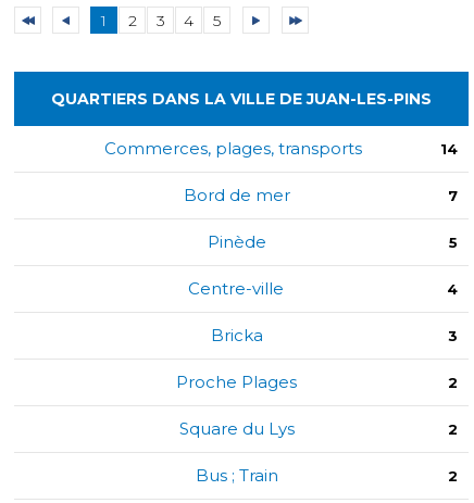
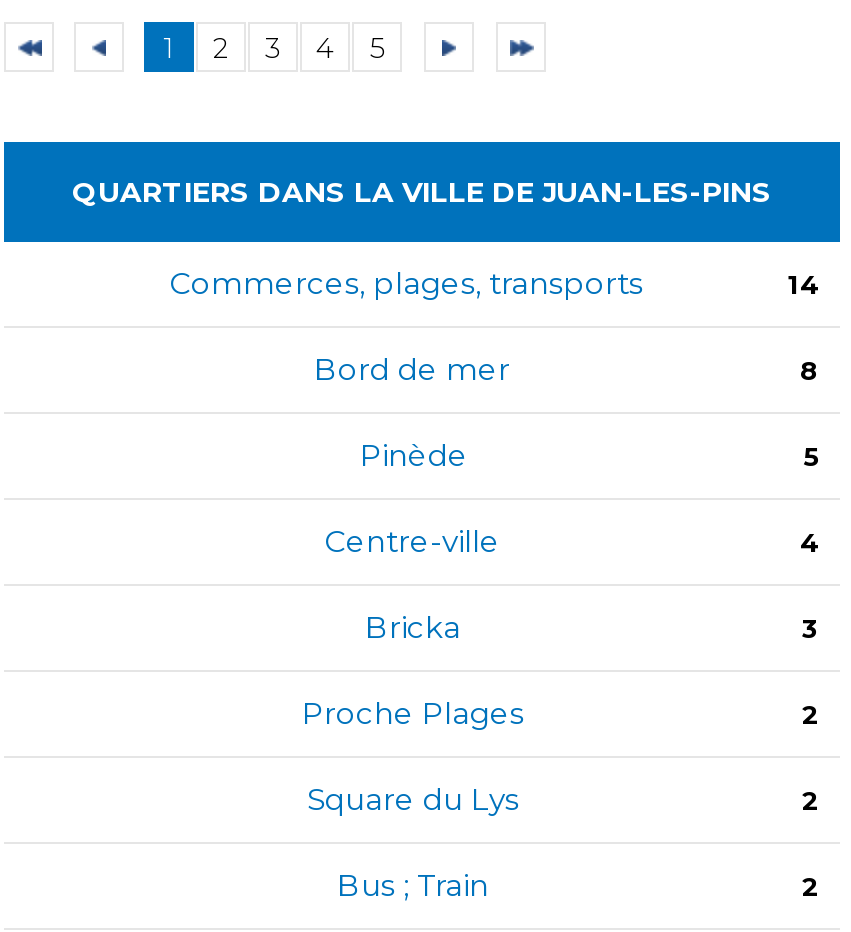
- 7
+ 8
